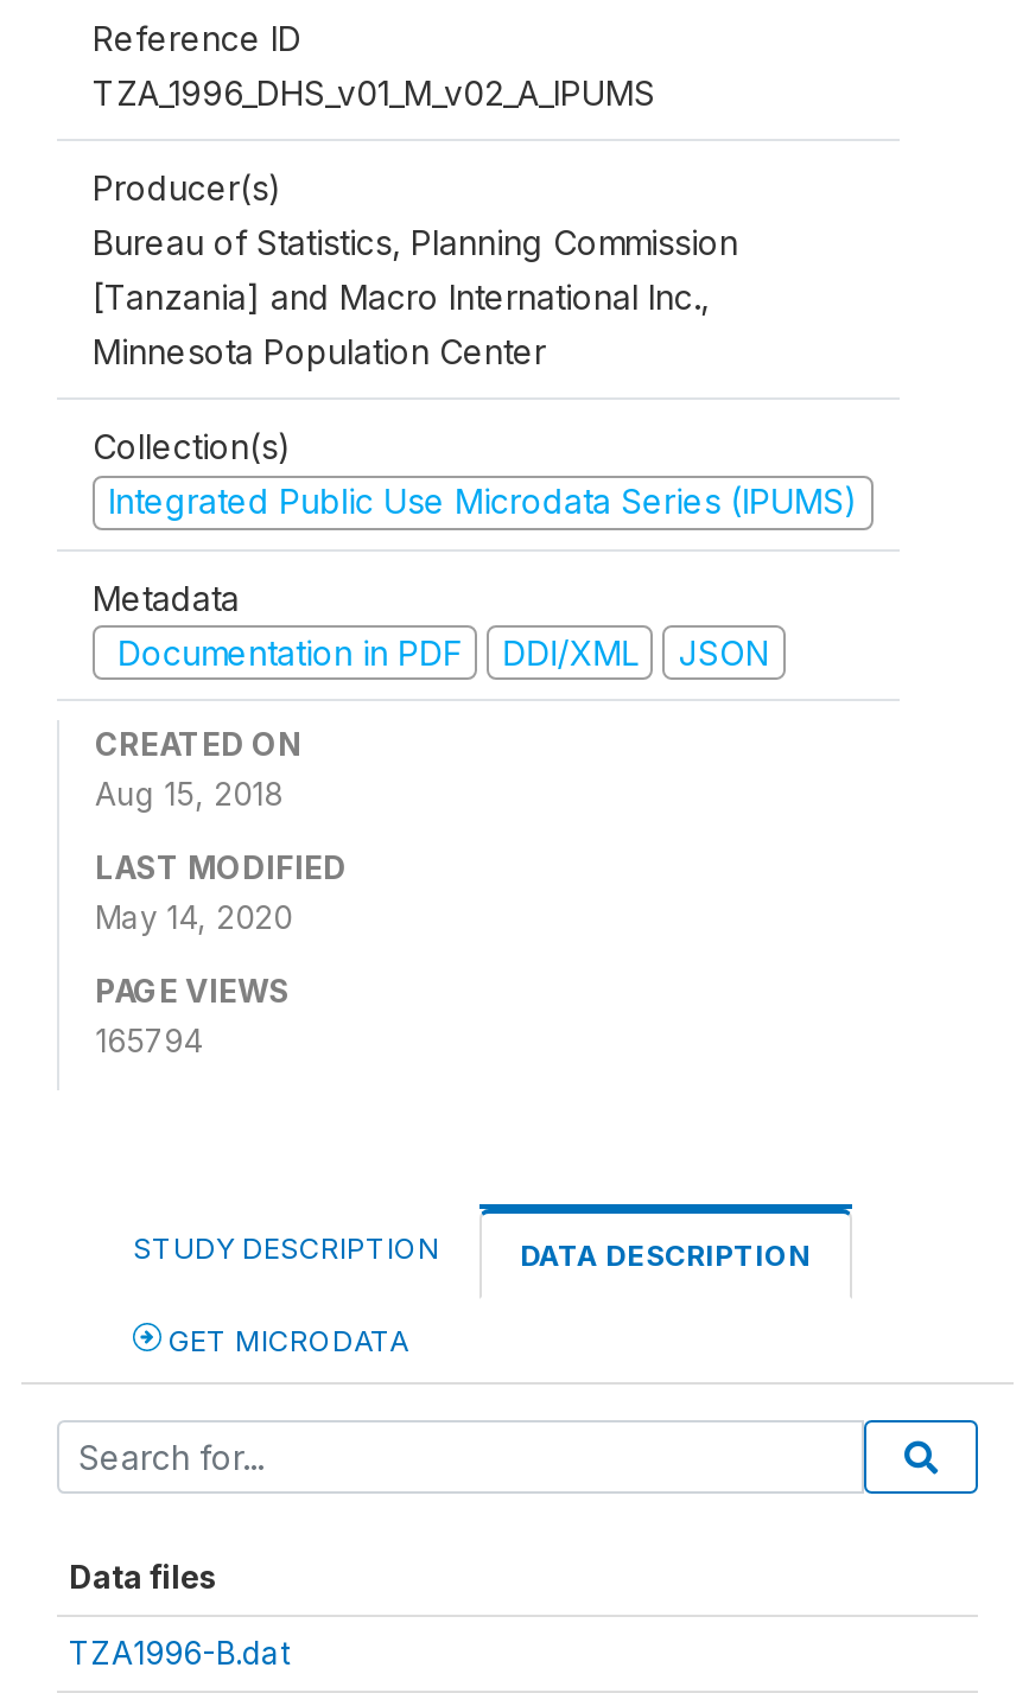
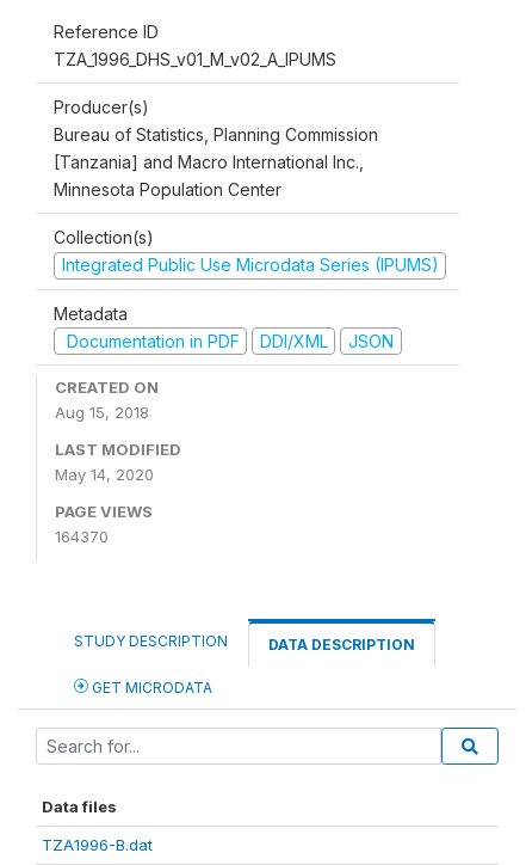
- 165794
+ 164370
